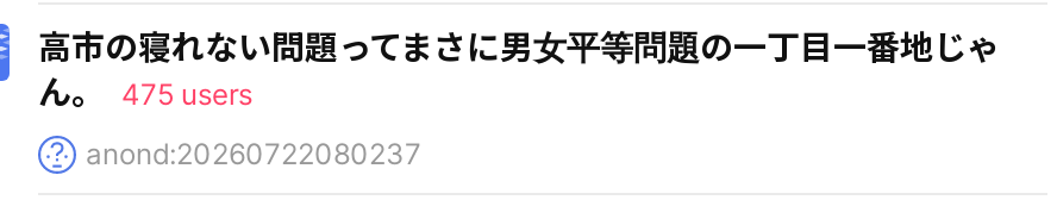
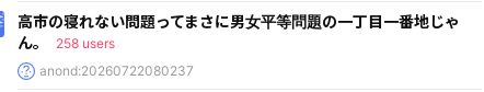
- ん。 475 users
+ ん。 258 users
